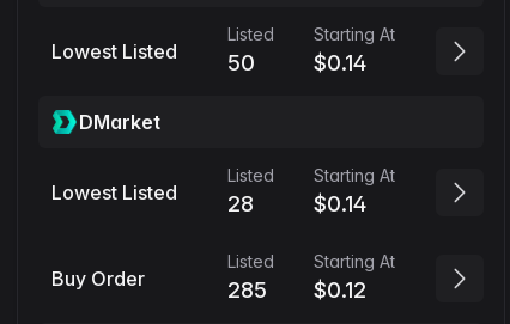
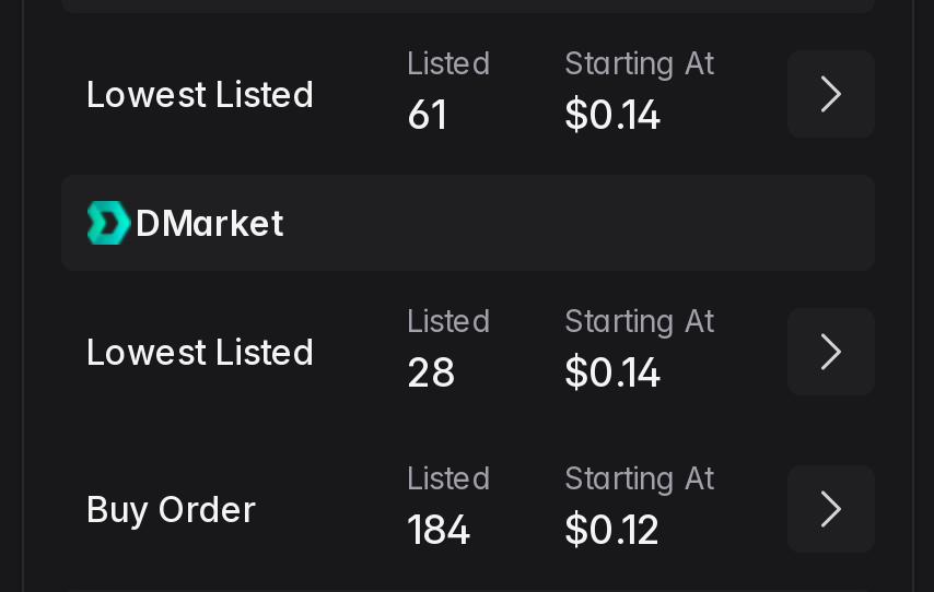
- 50
+ 61

- 285
+ 184
